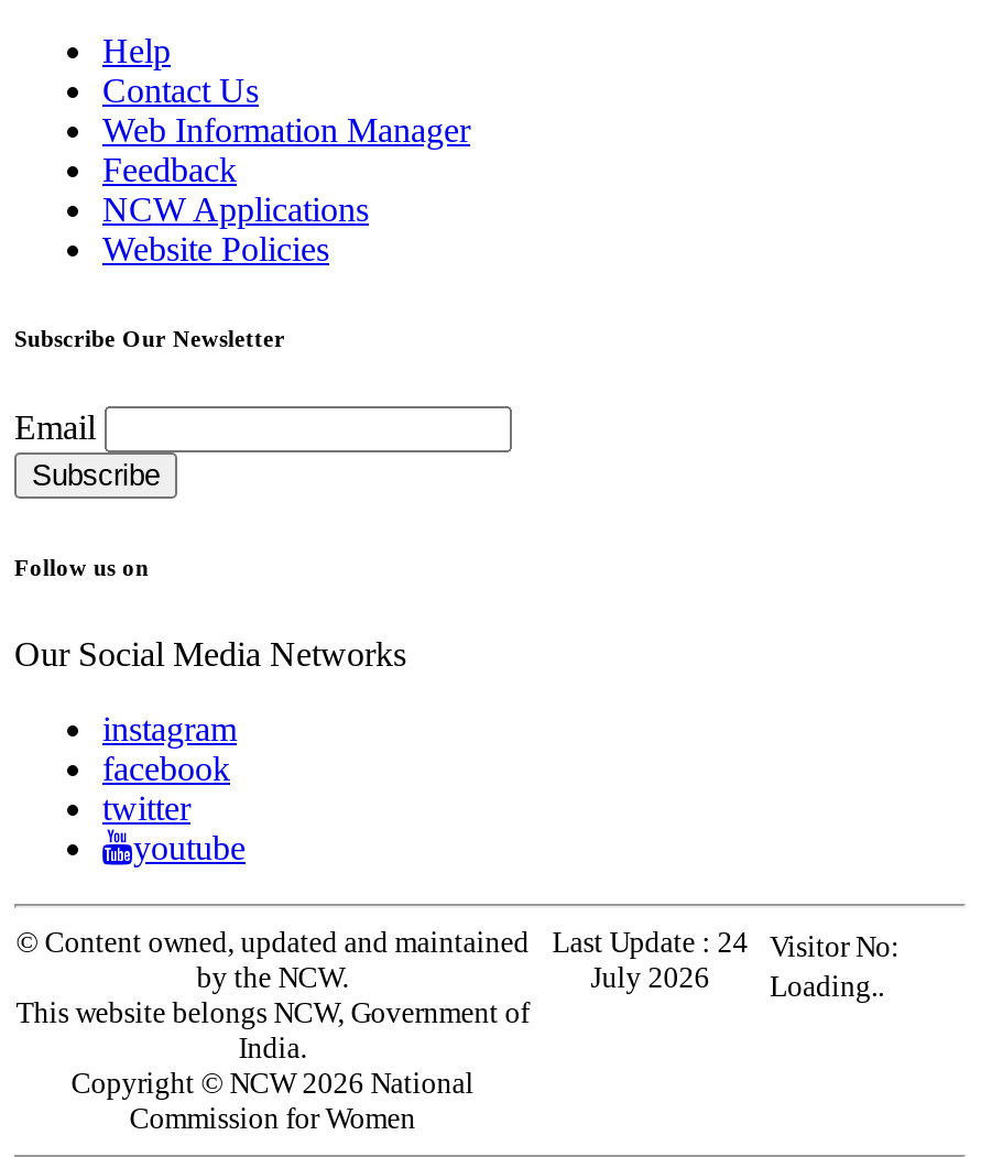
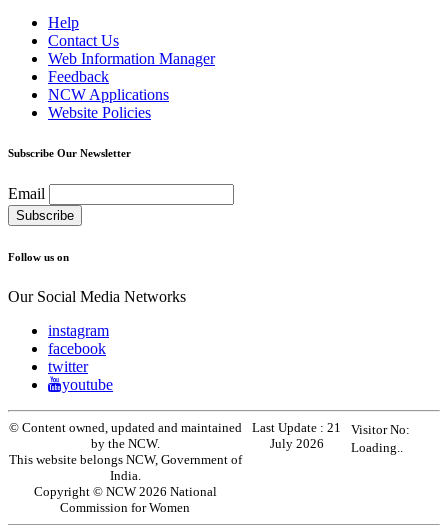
- © Content owned, updated and maintained Last Update : 24 Visitor No:
+ © Content owned, updated and maintained Last Update : 21 Visitor No:
